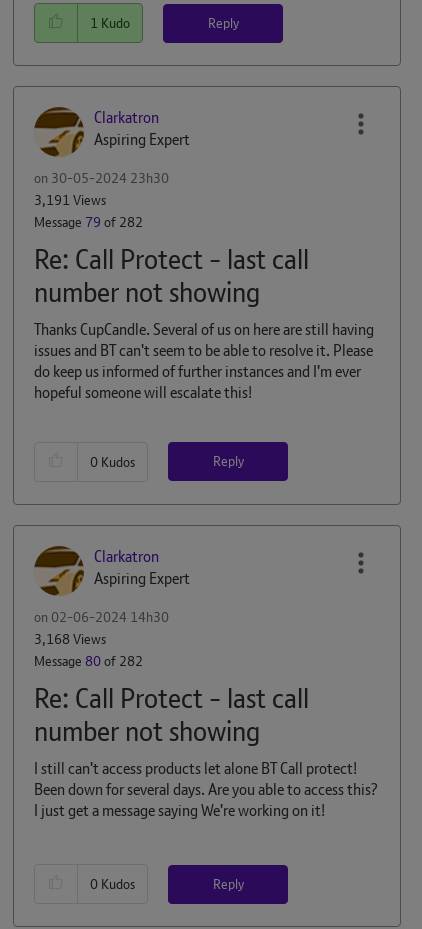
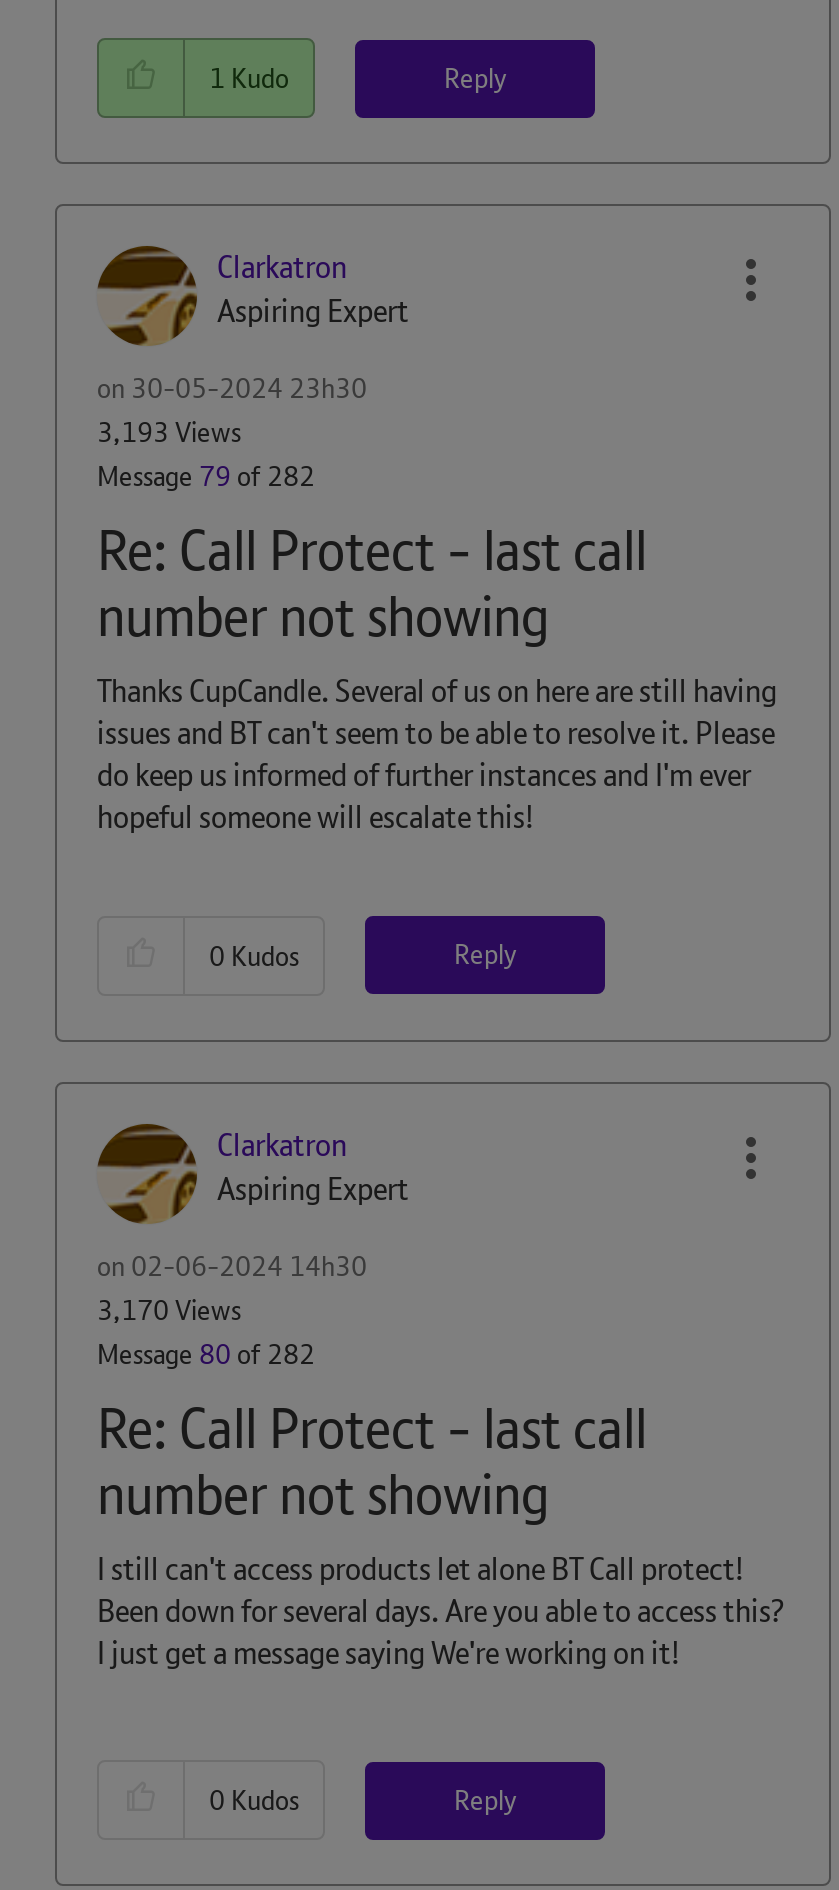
- 3,191 Views
+ 3,193 Views

- 3,168 Views
+ 3,170 Views
